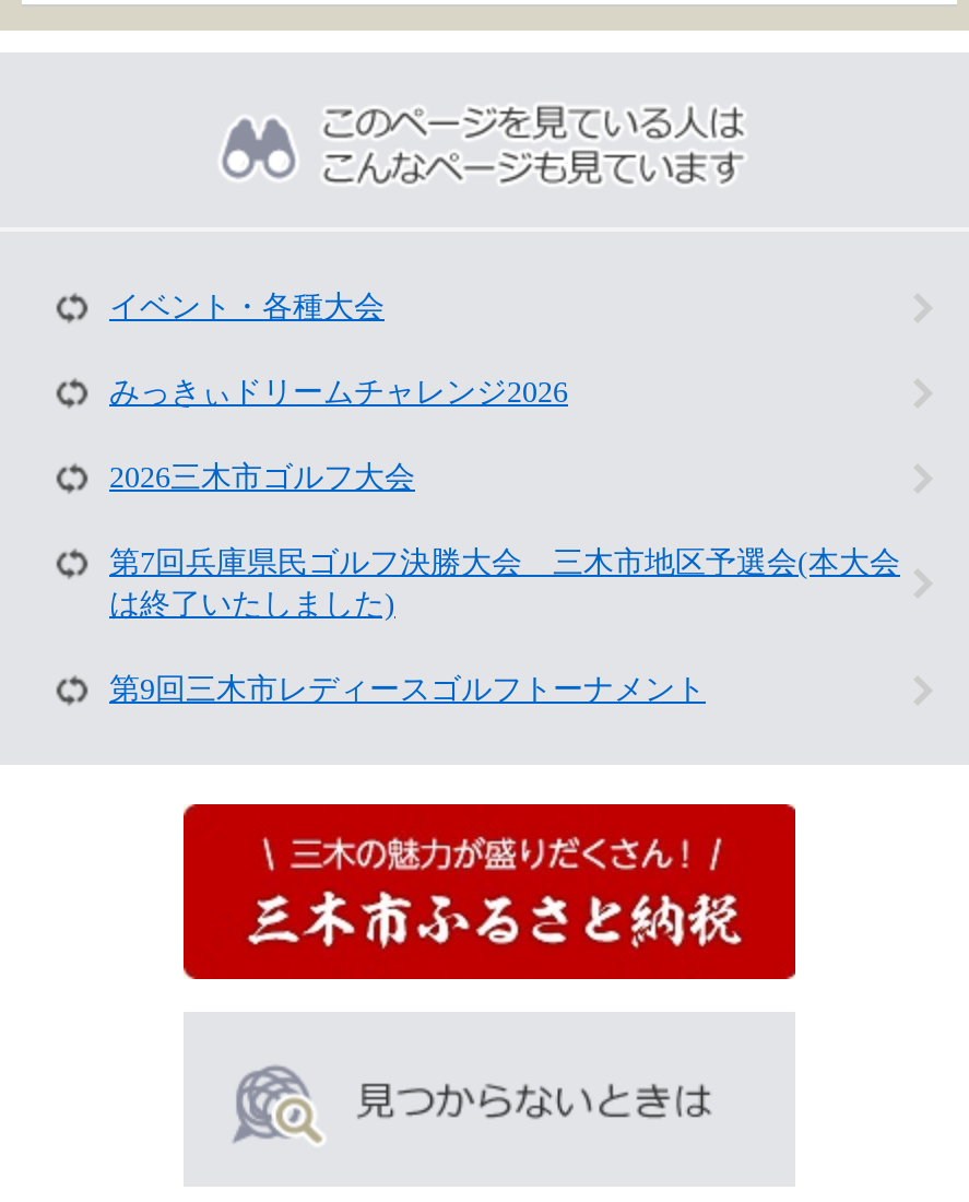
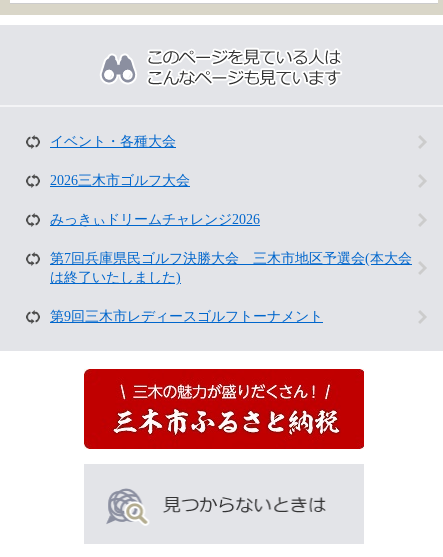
moved down: みっきぃドリームチャレンジ2026

moved up: 2026三木市ゴルフ大会
